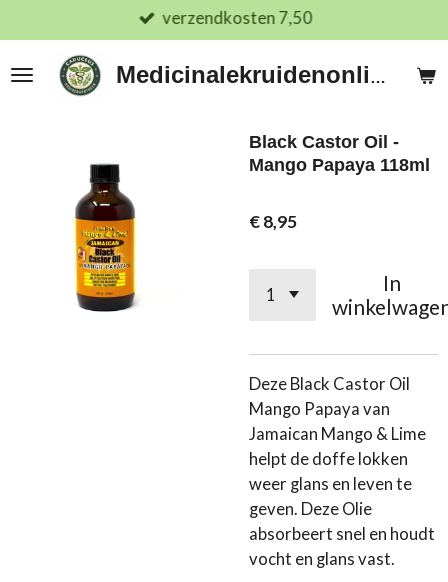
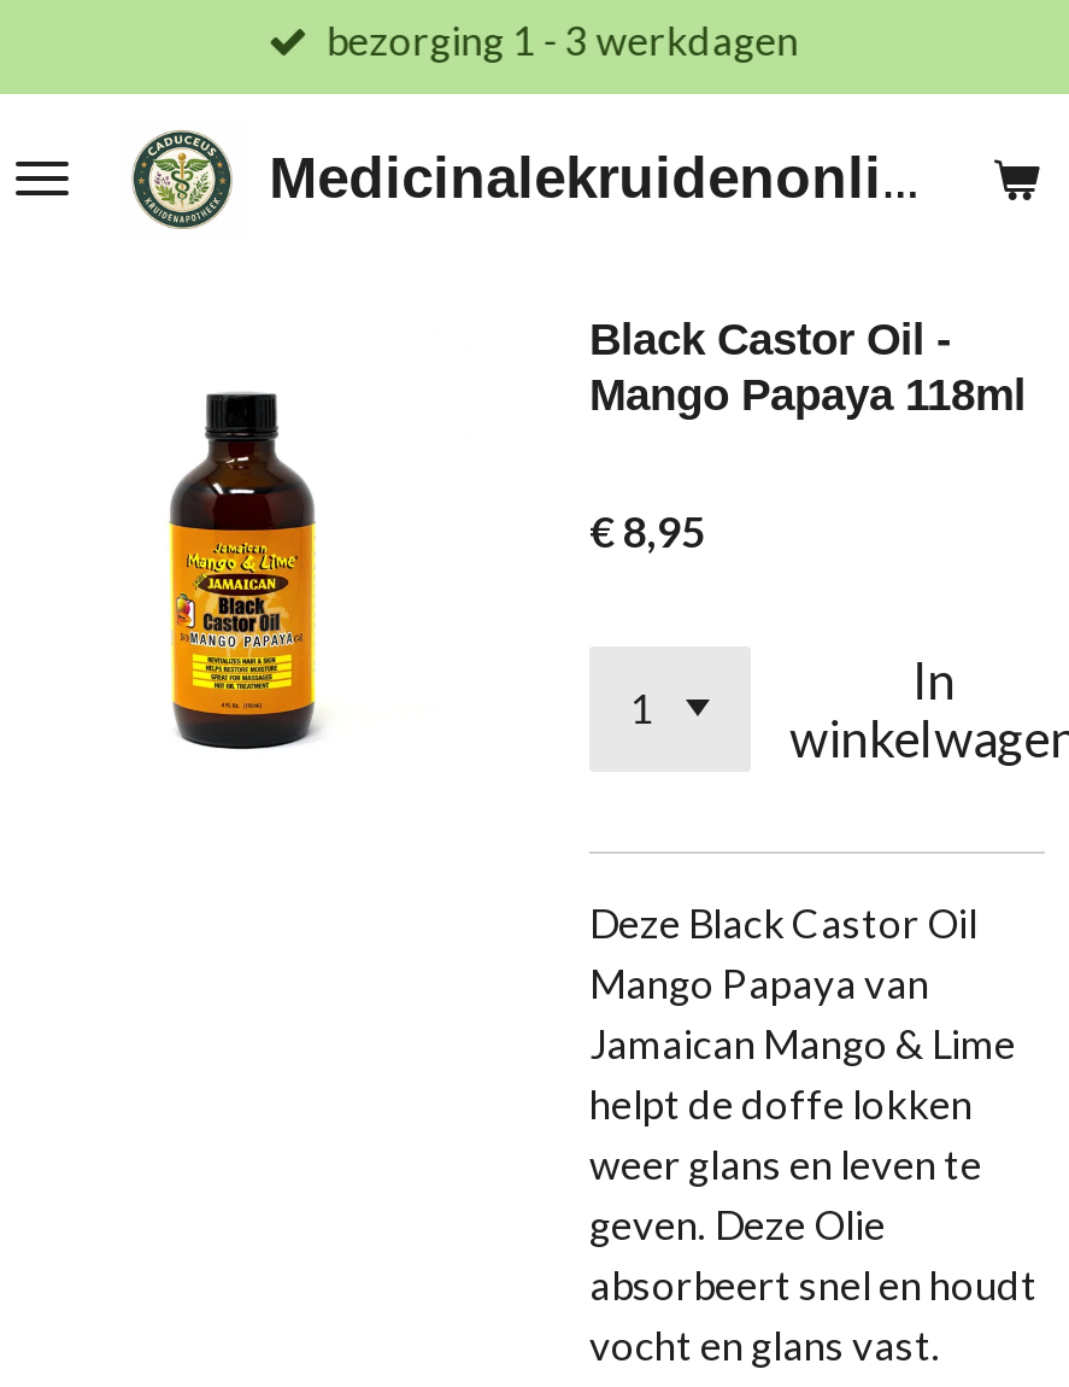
- verzendkosten 7,50
+ bezorging 1 - 3 werkdagen
